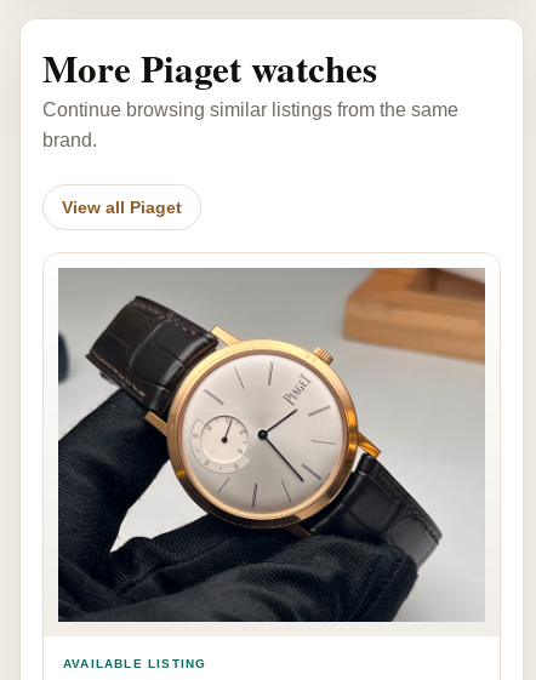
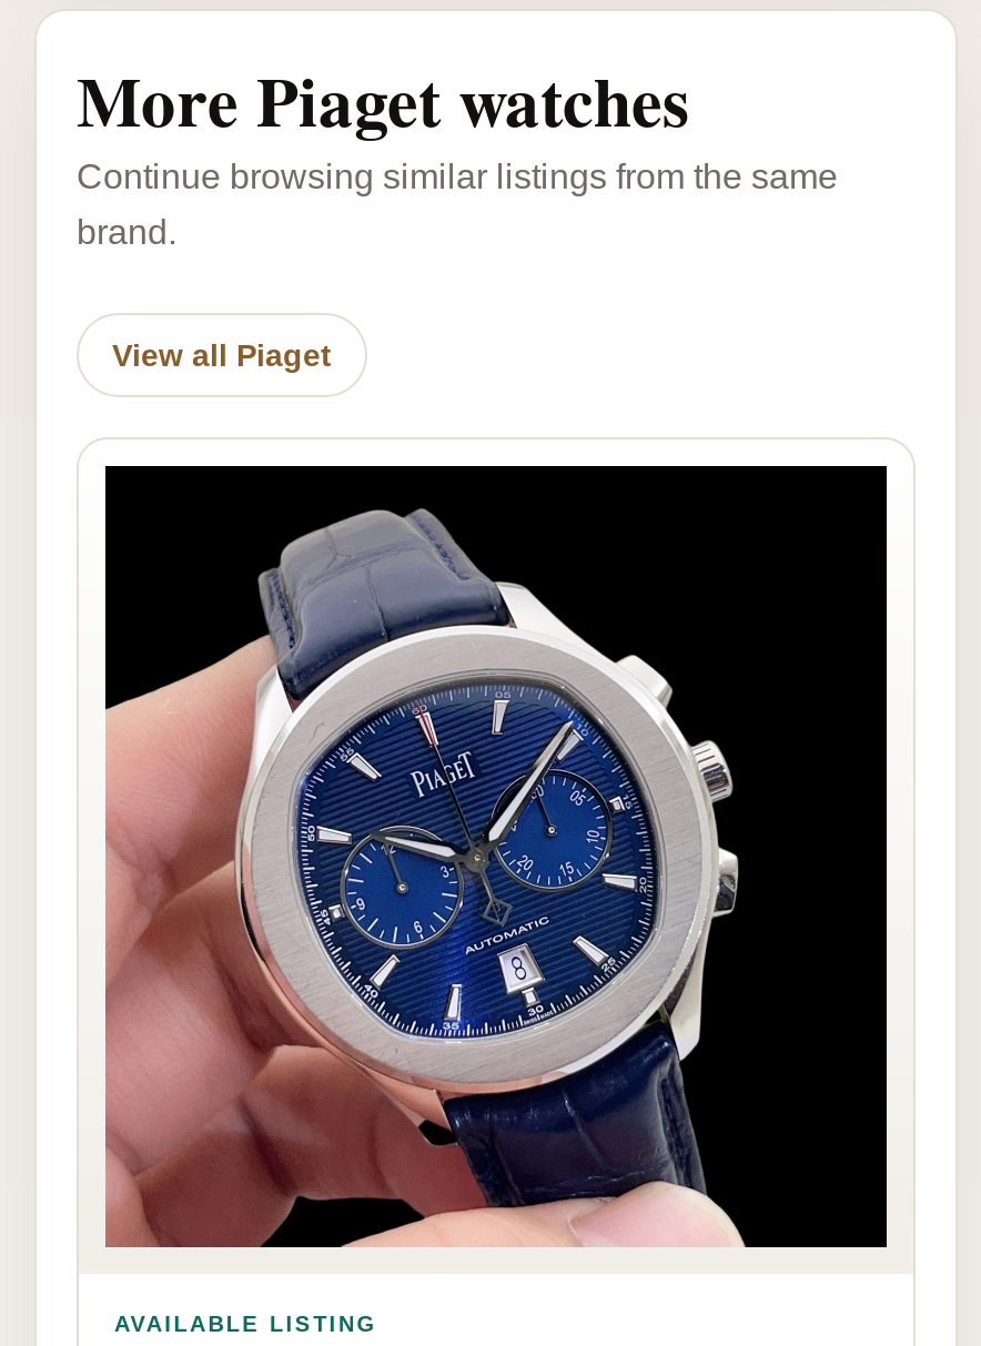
- [image]
+ [image]
